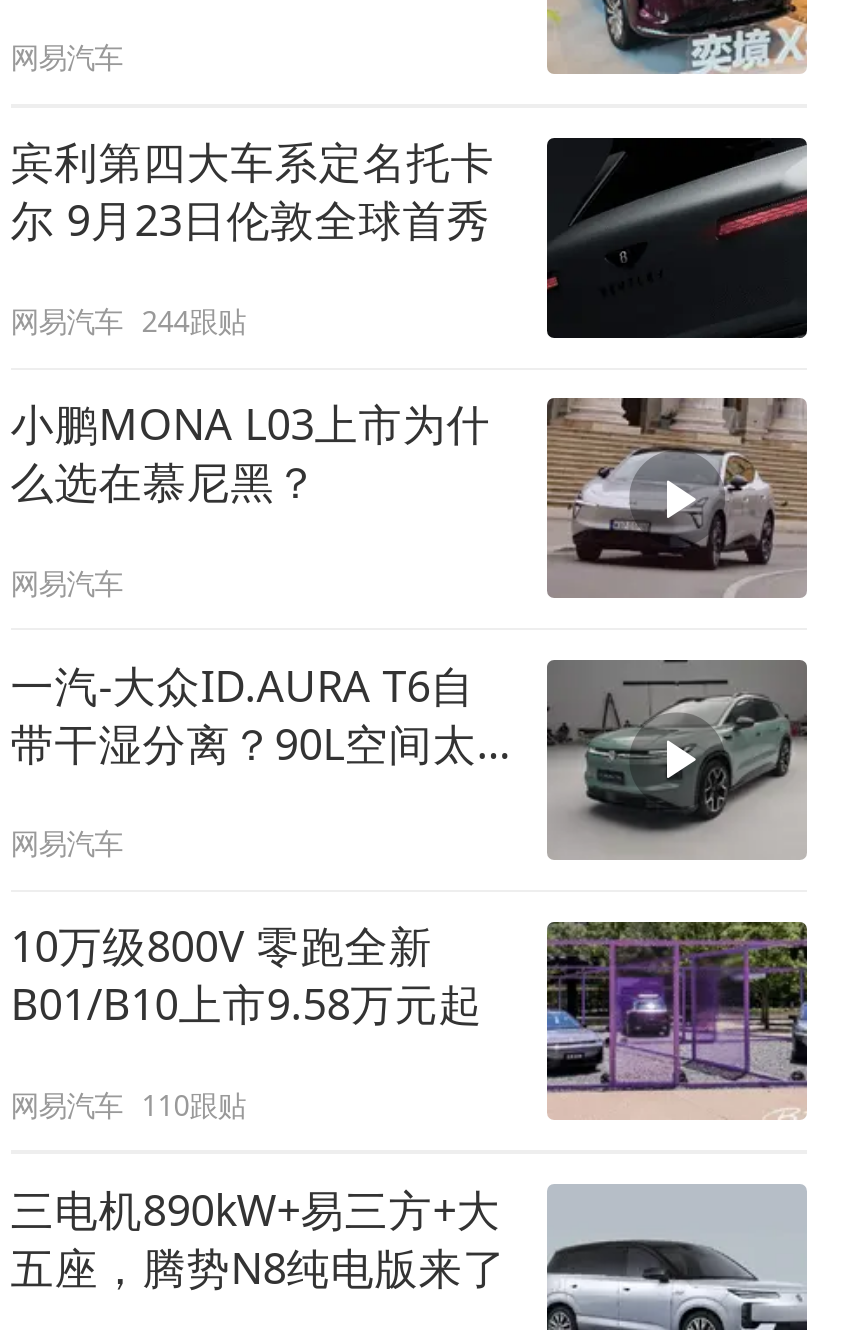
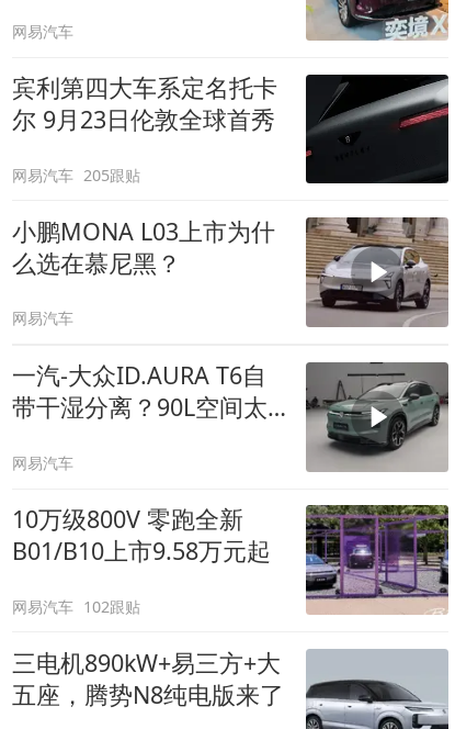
- 网易汽车 244跟贴
+ 网易汽车 205跟贴

- 网易汽车 110跟贴
+ 网易汽车 102跟贴
